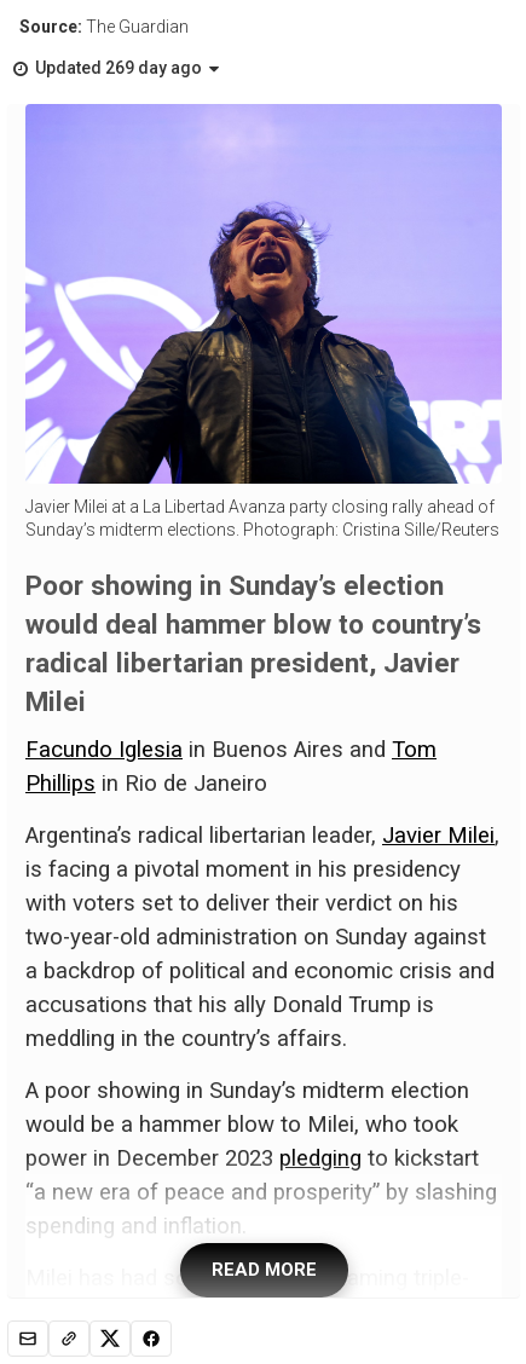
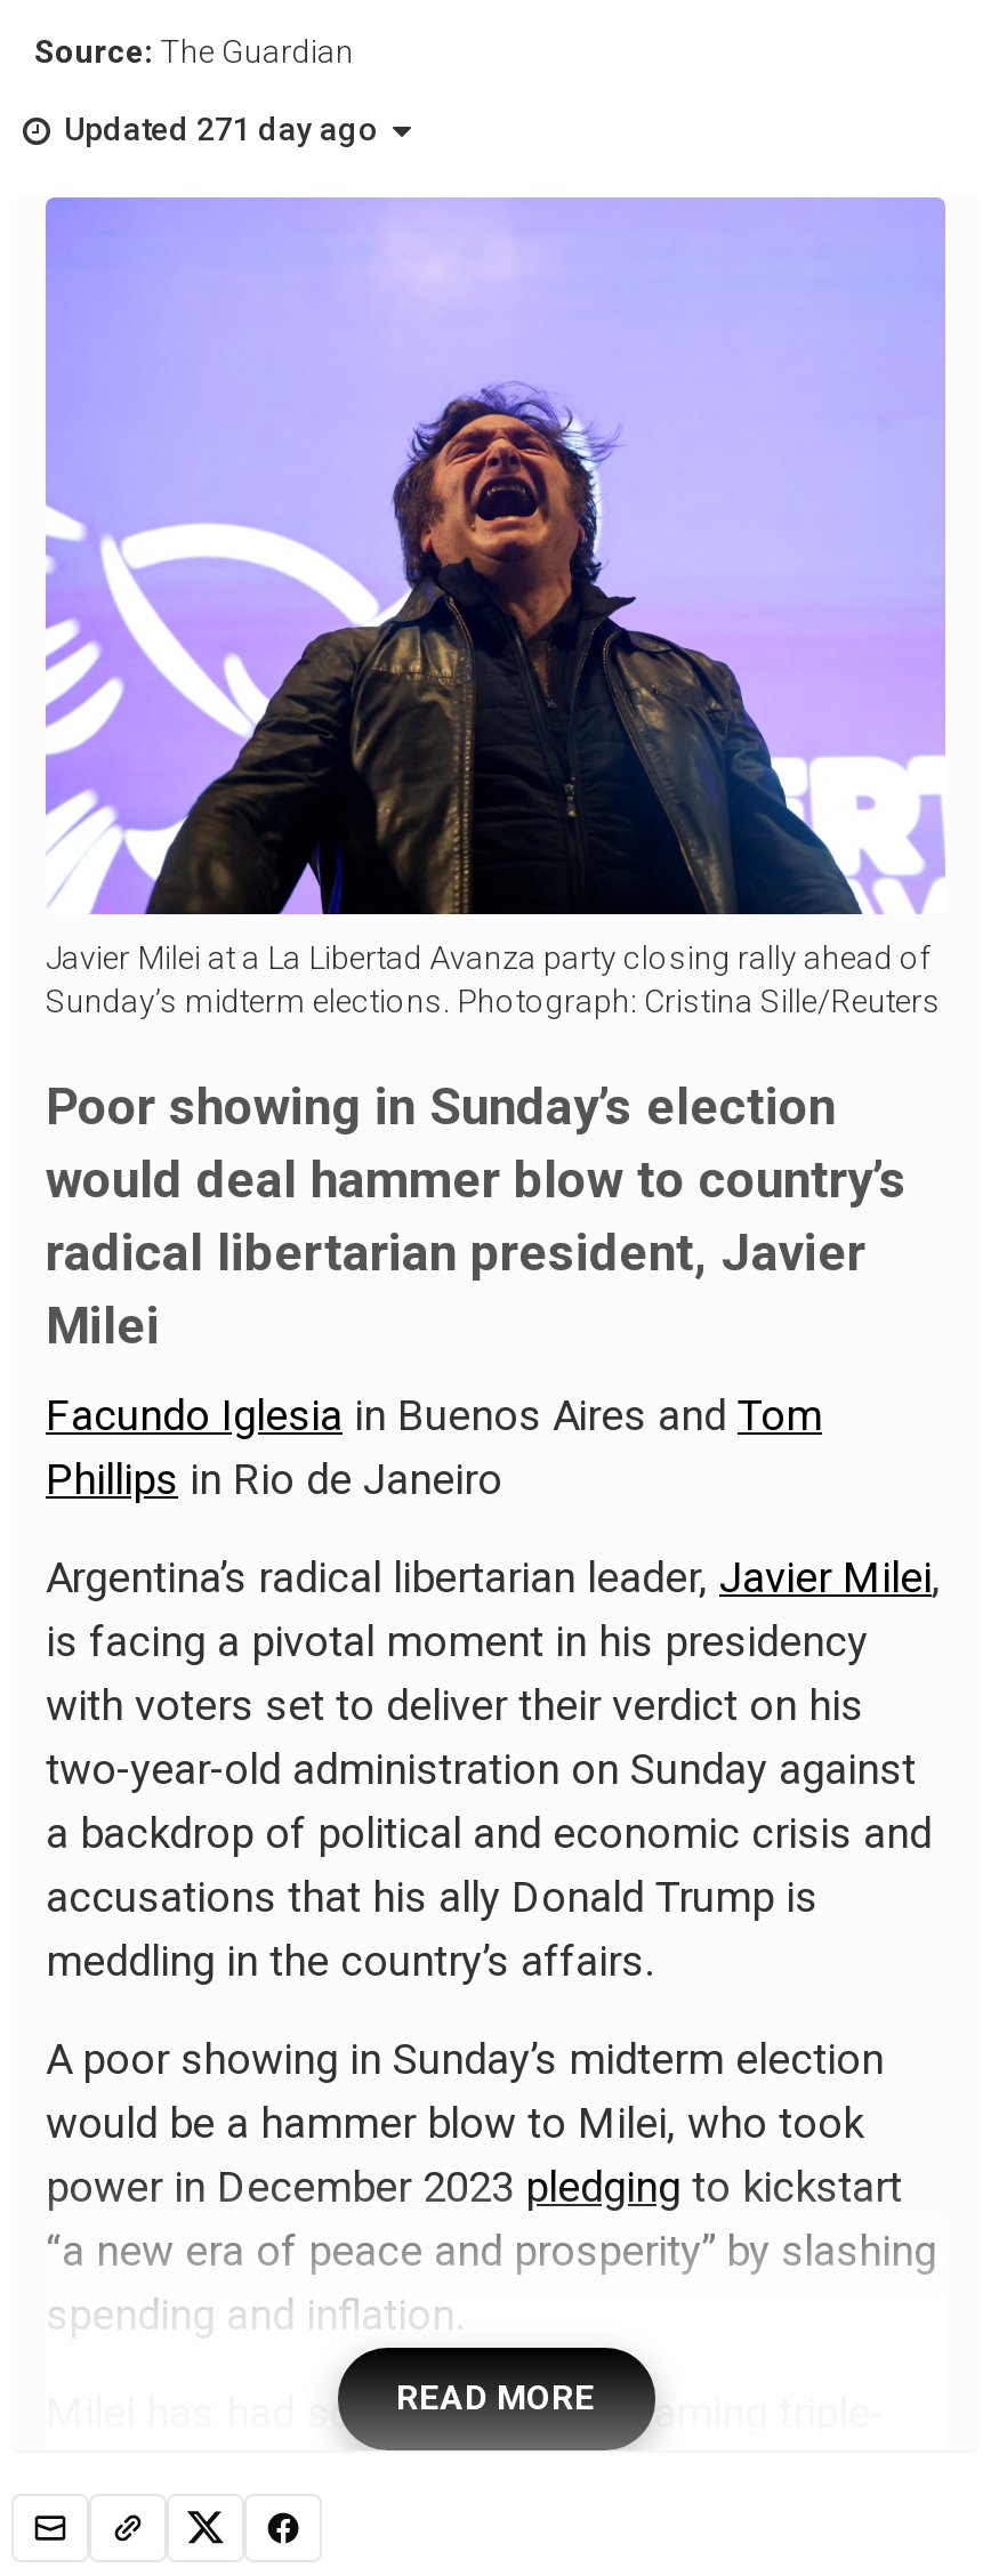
- Updated 269 day ago
+ Updated 271 day ago
